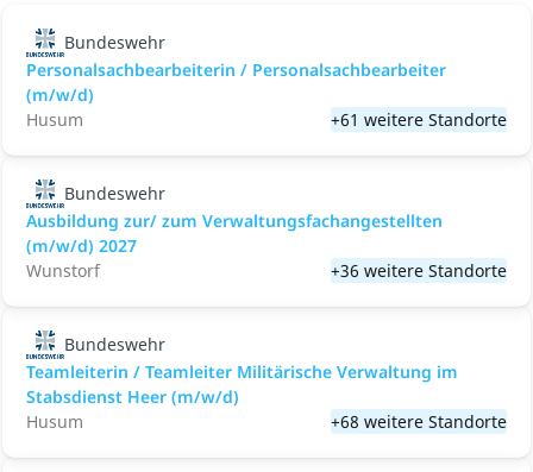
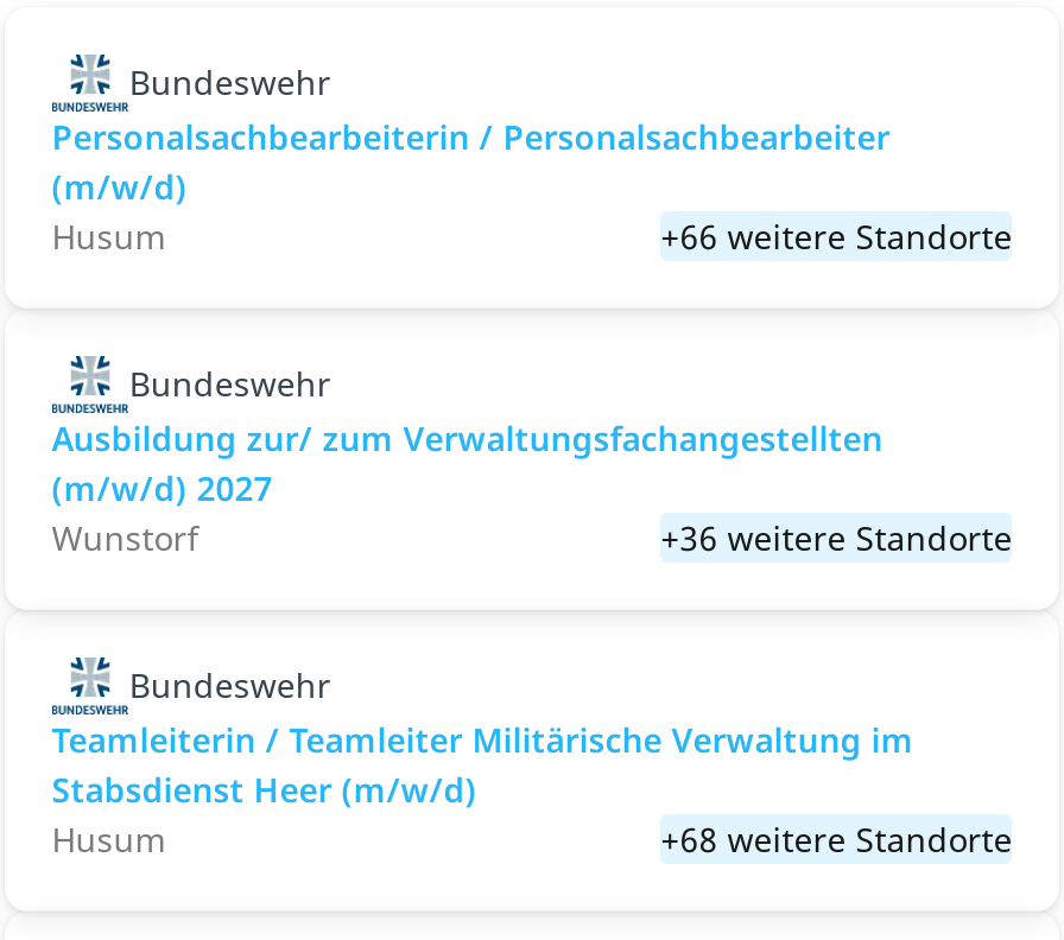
- +61 weitere Standorte
+ +66 weitere Standorte
